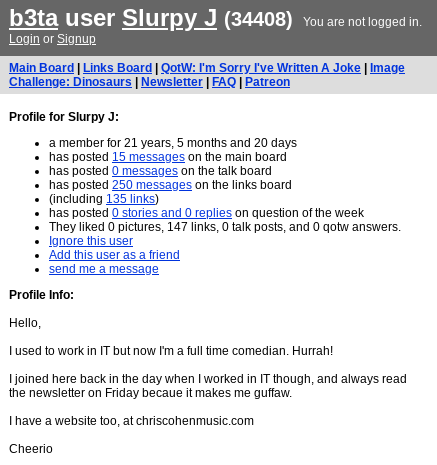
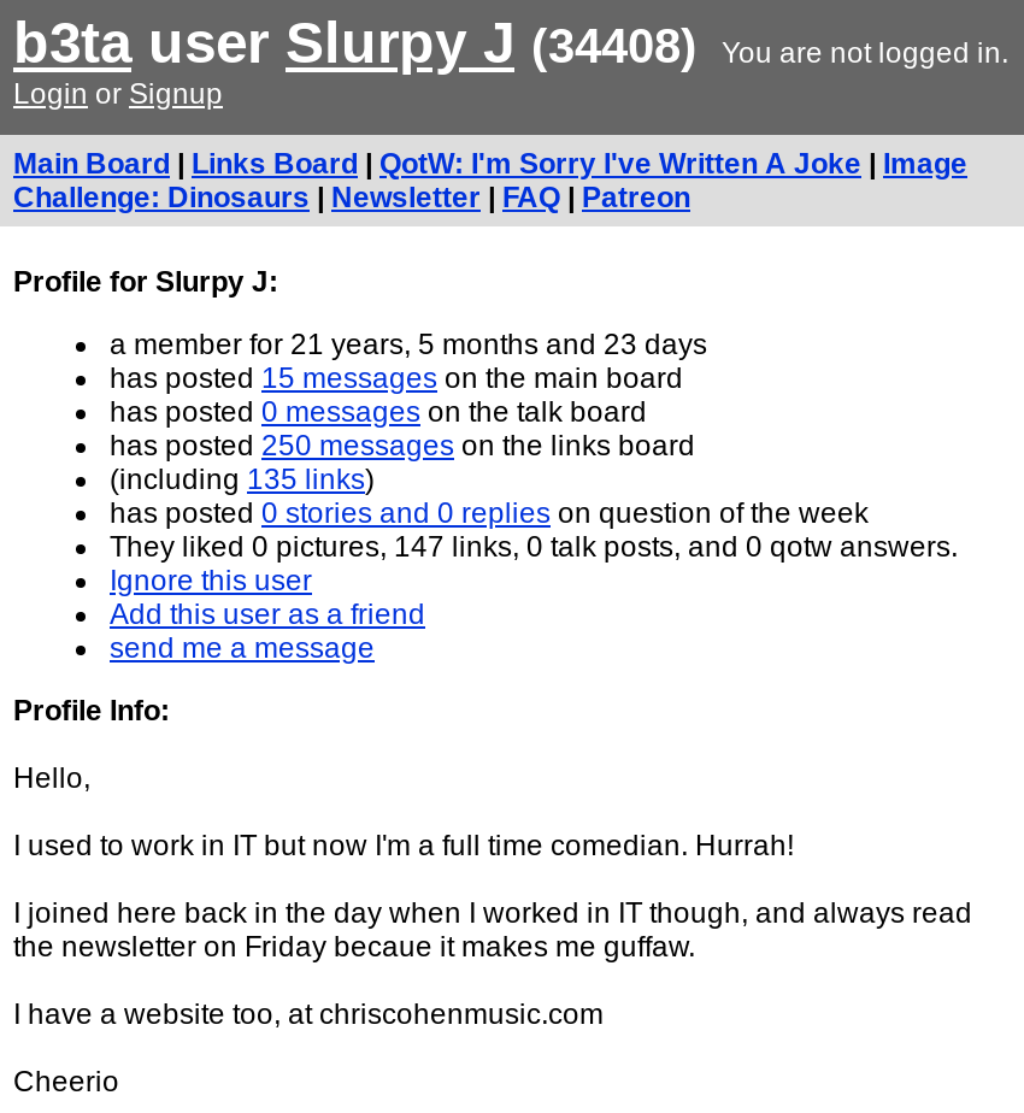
- a member for 21 years, 5 months and 20 days
+ a member for 21 years, 5 months and 23 days
